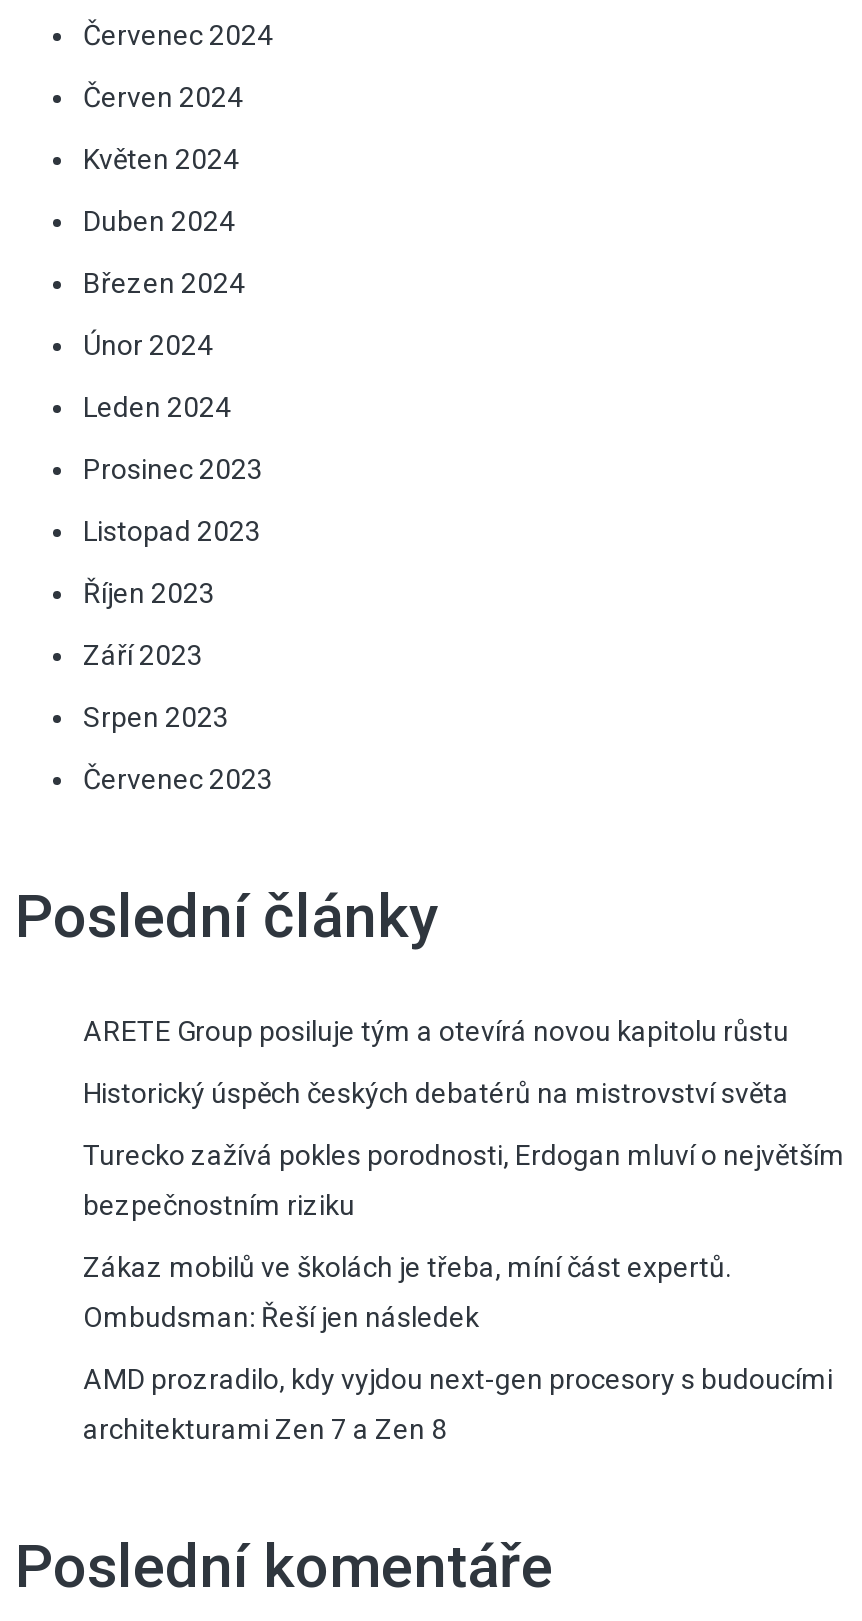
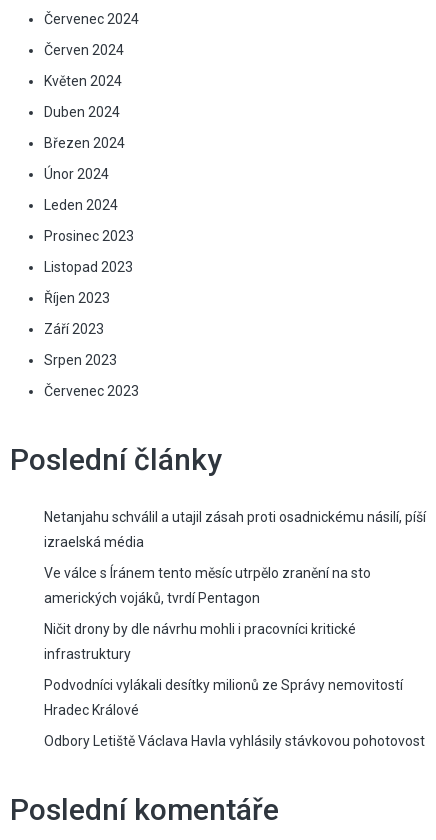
- ARETE Group posiluje tým a otevírá novou kapitolu růstu
- Historický úspěch českých debatérů na mistrovství světa
- Turecko zažívá pokles porodnosti, Erdogan mluví o největším
- bezpečnostním riziku
- Zákaz mobilů ve školách je třeba, míní část expertů.
- Ombudsman: Řeší jen následek
- AMD prozradilo, kdy vyjdou next-gen procesory s budoucími
- architekturami Zen 7 a Zen 8
+ Netanjahu schválil a utajil zásah proti osadnickému násilí, píší
+ izraelská média
+ Ve válce s Íránem tento měsíc utrpělo zranění na sto
+ amerických vojáků, tvrdí Pentagon
+ Ničit drony by dle návrhu mohli i pracovníci kritické
+ infrastruktury
+ Podvodníci vylákali desítky milionů ze Správy nemovitostí
+ Hradec Králové
+ Odbory Letiště Václava Havla vyhlásily stávkovou pohotovost
